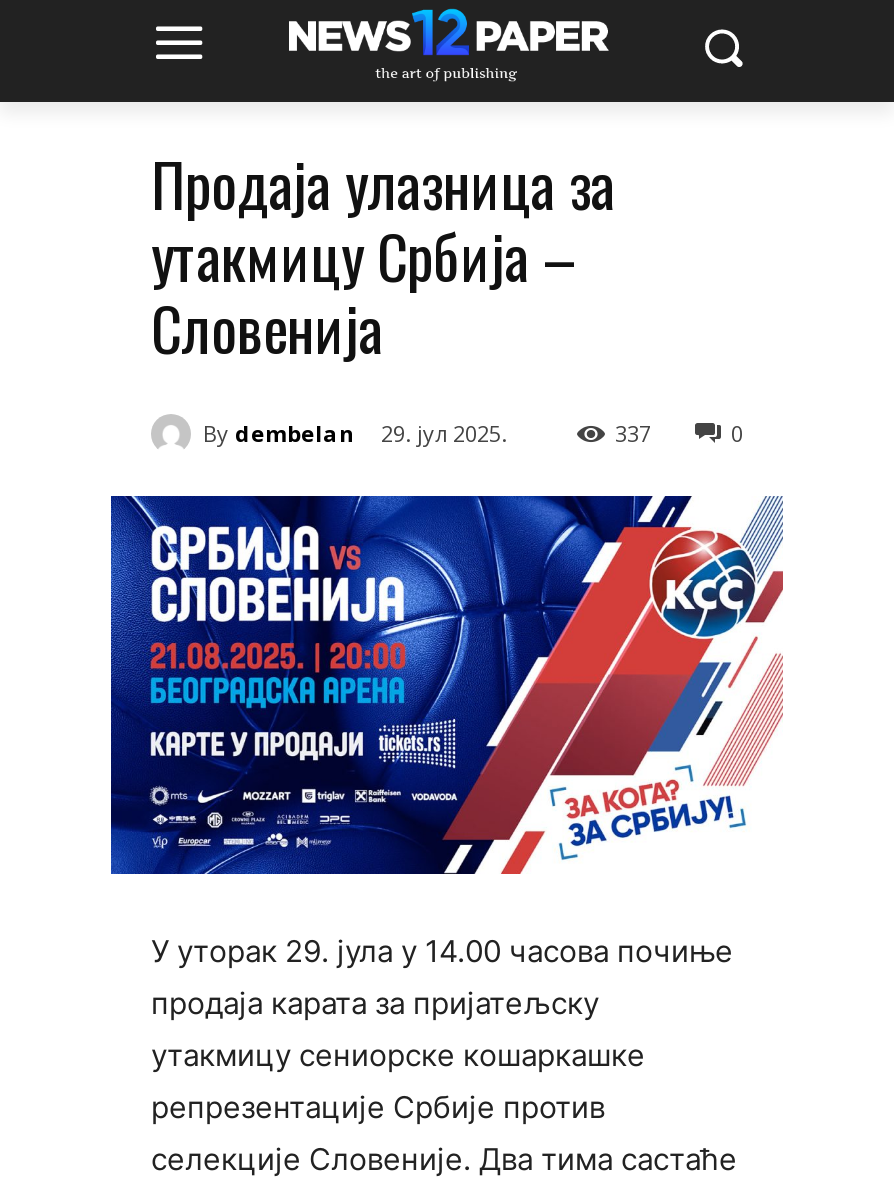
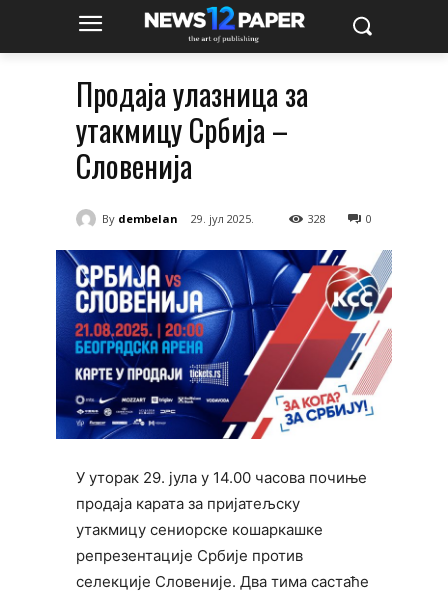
- 337
+ 328
